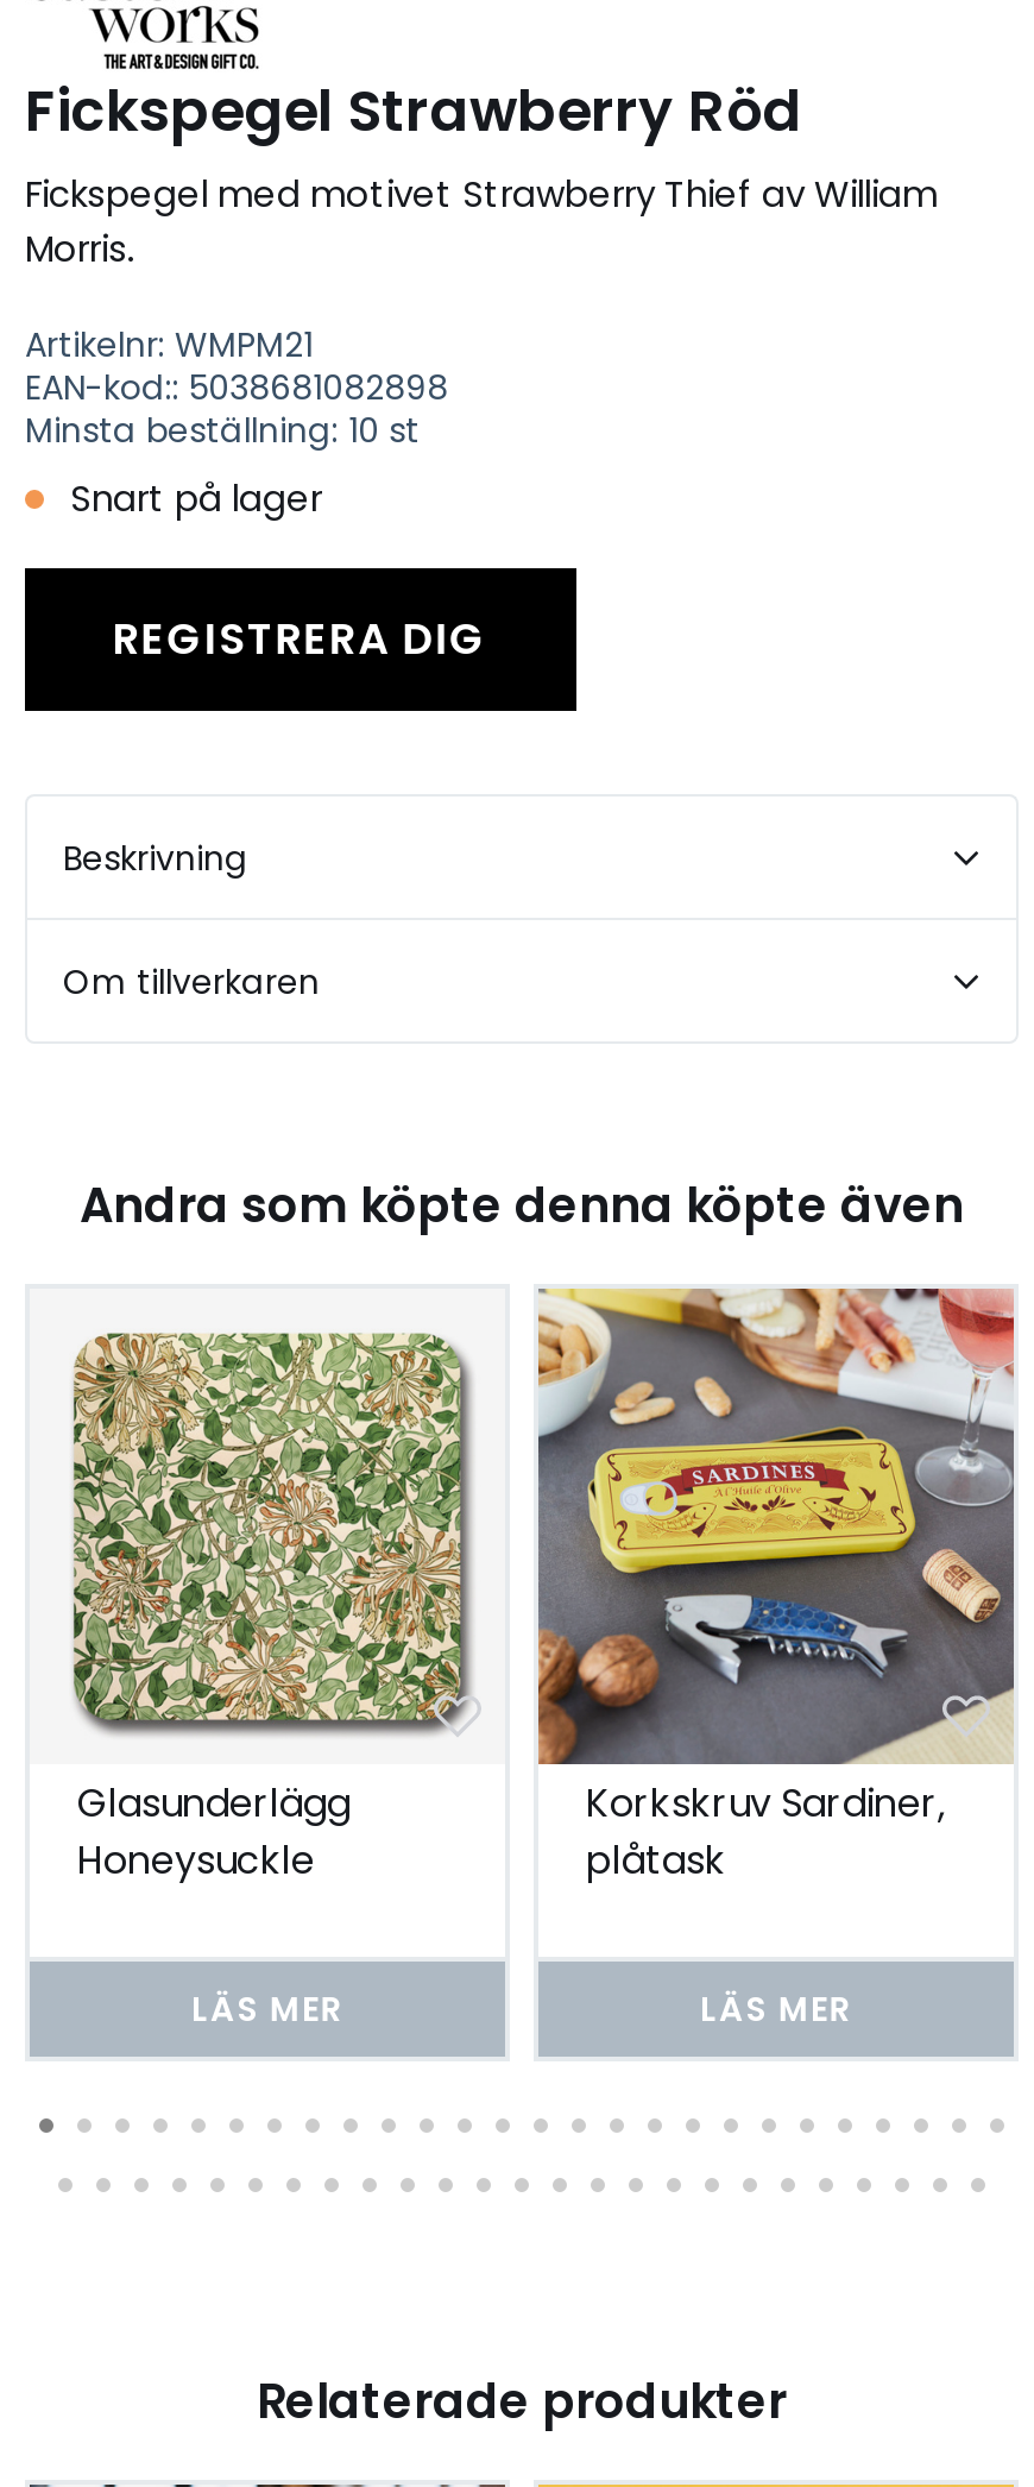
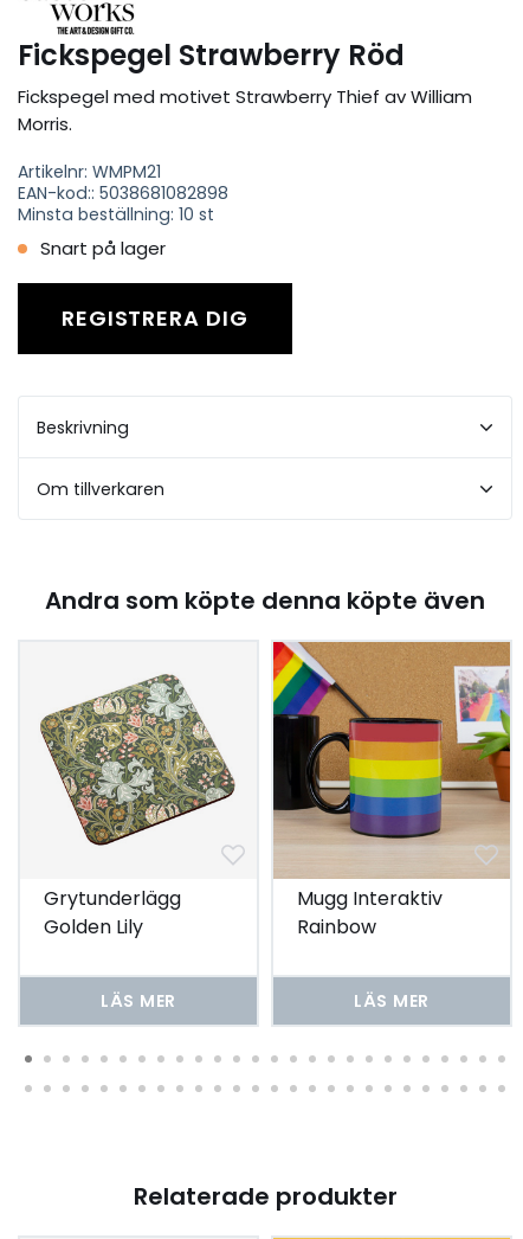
- [image]
- Korkskruv Sardiner,
- plåtask
+ [image]
+ Mugg Interaktiv
+ Rainbow

- [image]
- Glasunderlägg
- Honeysuckle
+ [image]
+ Grytunderlägg
+ Golden Lily
